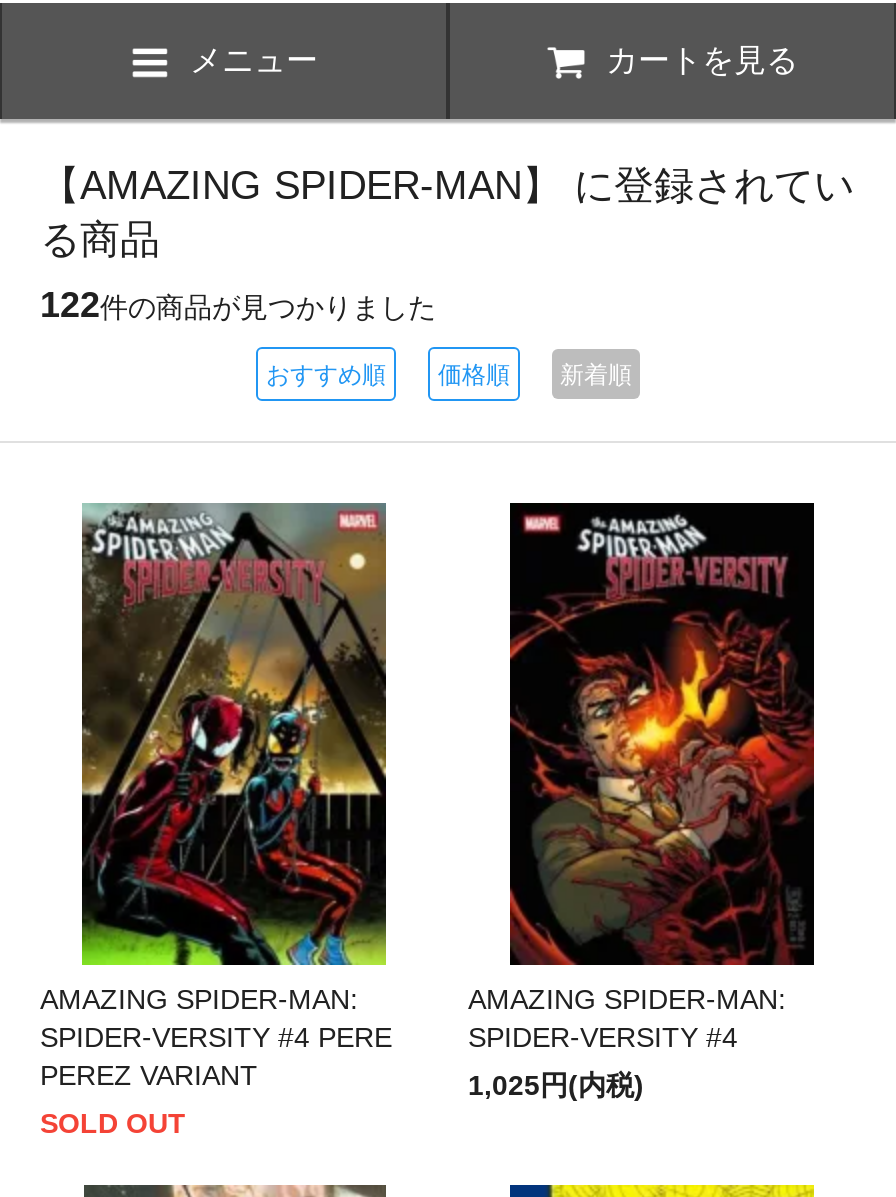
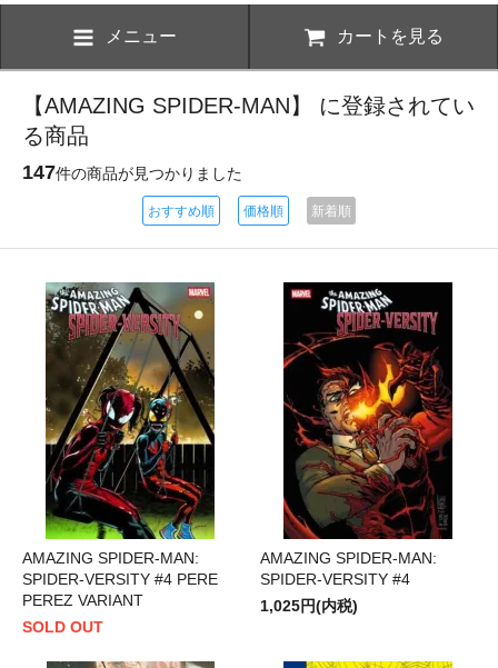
- 122件の商品が見つかりました
+ 147件の商品が見つかりました
